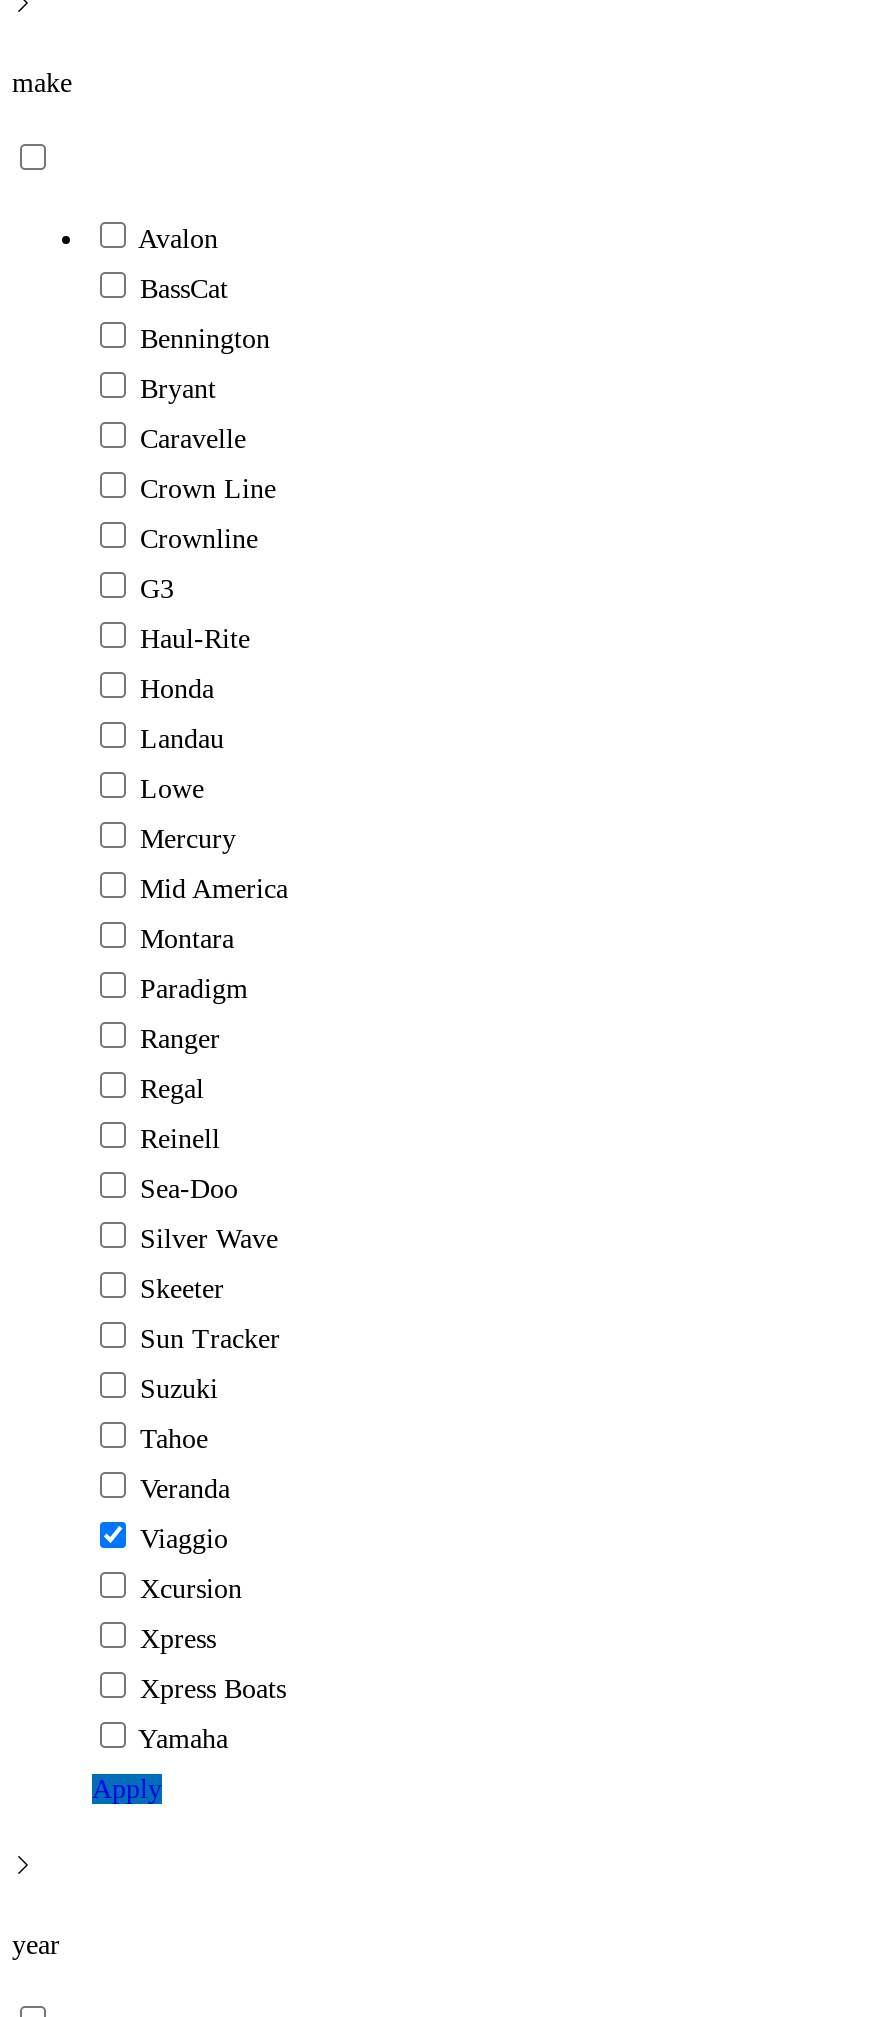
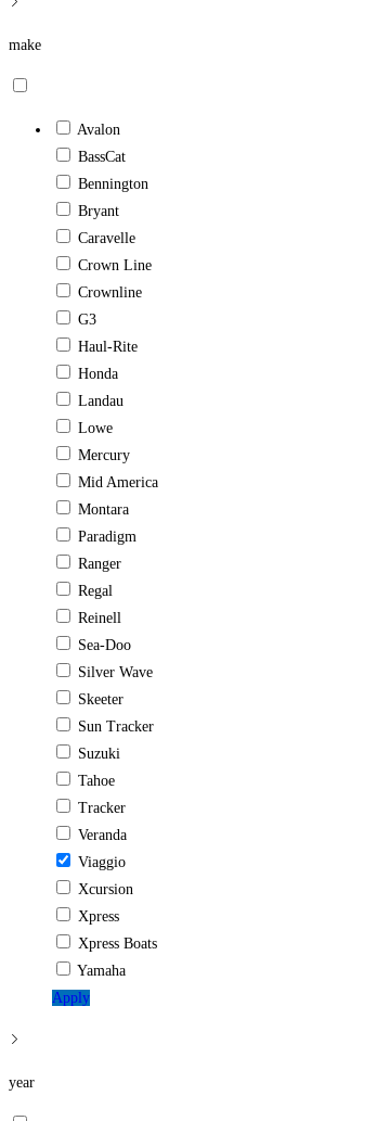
+ Tracker
